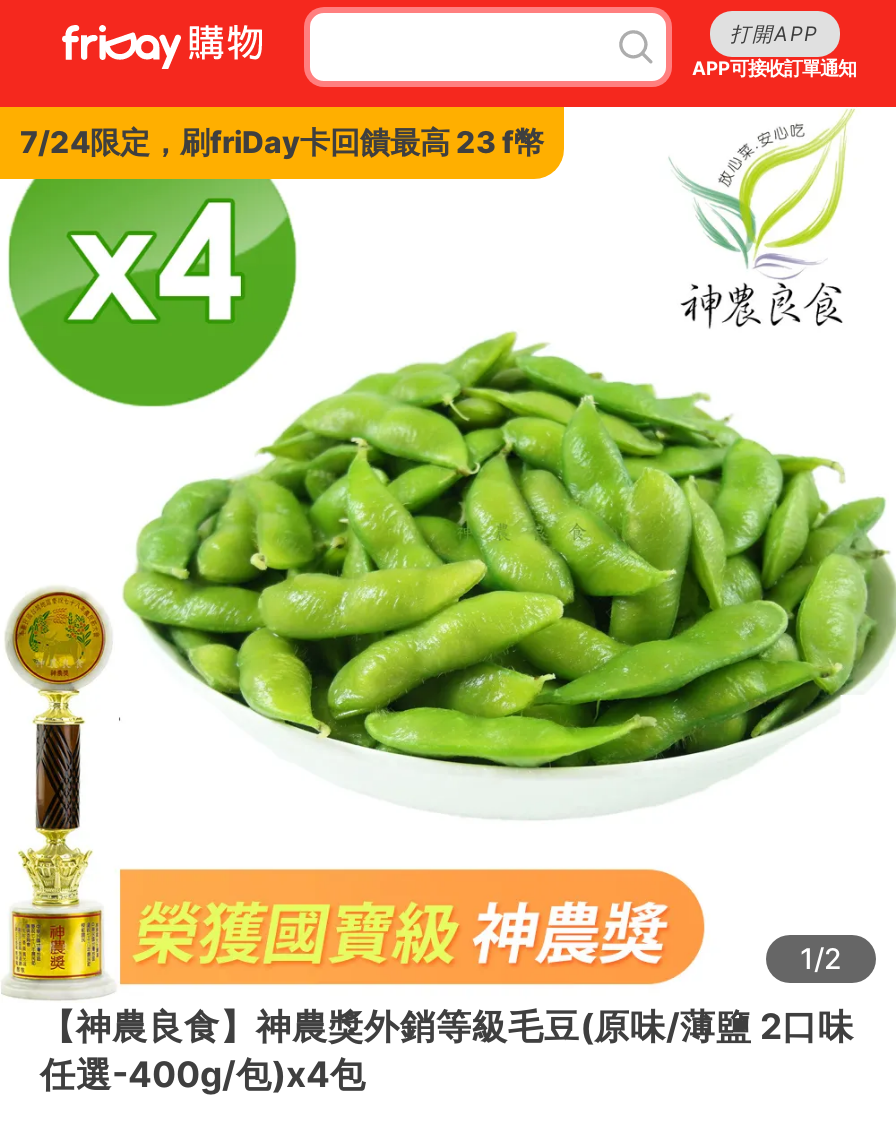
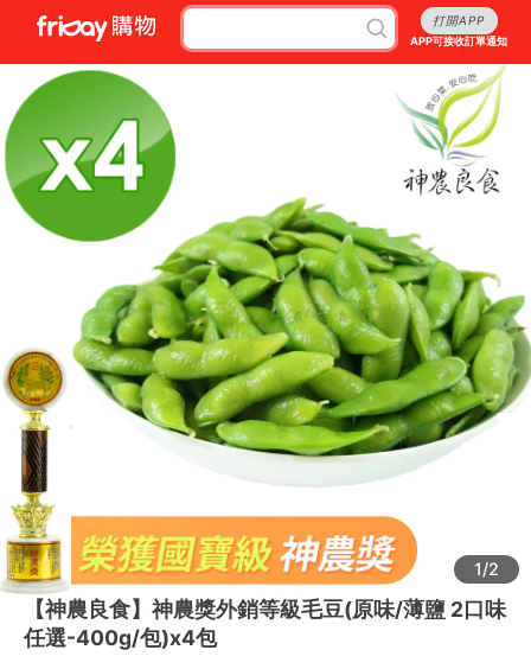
- 7/24限定，刷friDay卡回饋最高 23 f幣
